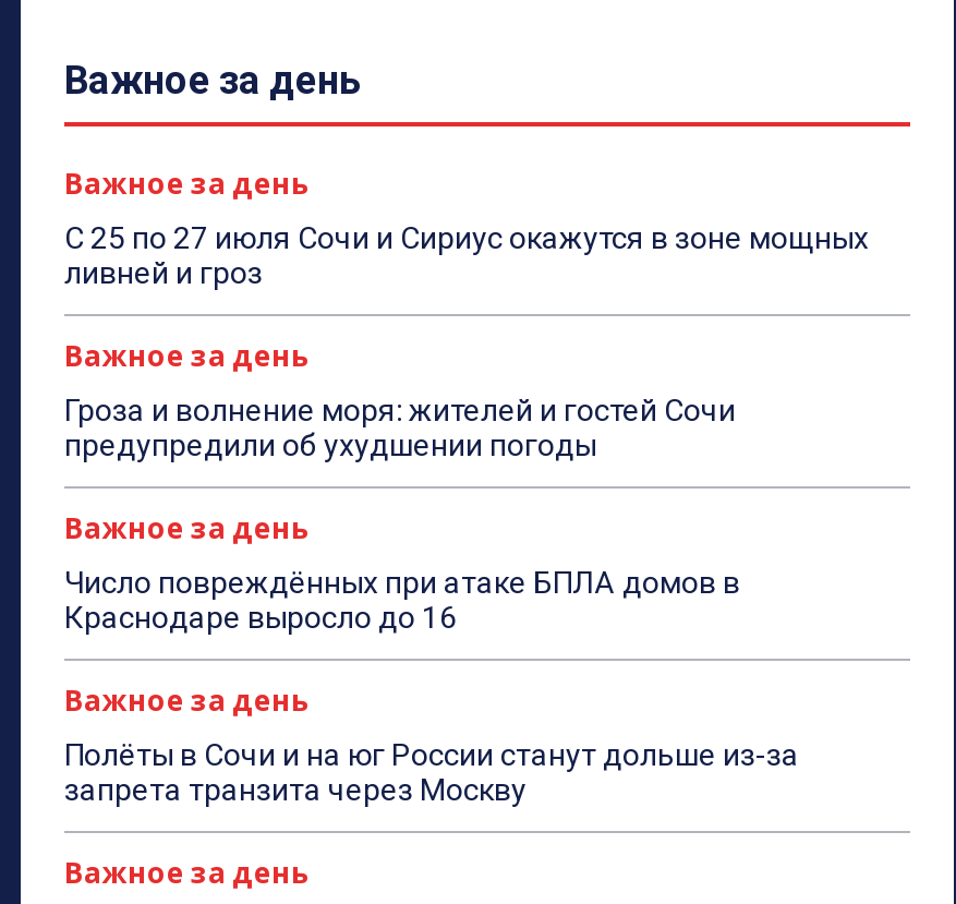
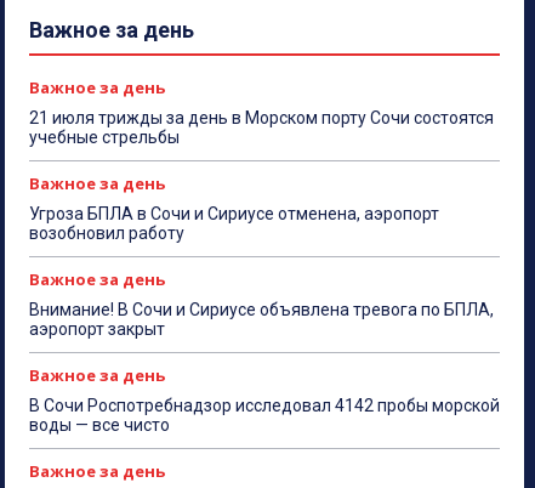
- С 25 по 27 июля Сочи и Сириус окажутся в зоне мощных
- ливней и гроз
+ 21 июля трижды за день в Морском порту Сочи состоятся
+ учебные стрельбы

- Гроза и волнение моря: жителей и гостей Сочи
- предупредили об ухудшении погоды
+ Угроза БПЛА в Сочи и Сириусе отменена, аэропорт
+ возобновил работу

- Число повреждённых при атаке БПЛА домов в
- Краснодаре выросло до 16
+ Внимание! В Сочи и Сириусе объявлена тревога по БПЛА,
+ аэропорт закрыт

- Полёты в Сочи и на юг России станут дольше из-за
- запрета транзита через Москву
+ В Сочи Роспотребнадзор исследовал 4142 пробы морской
+ воды — все чисто
